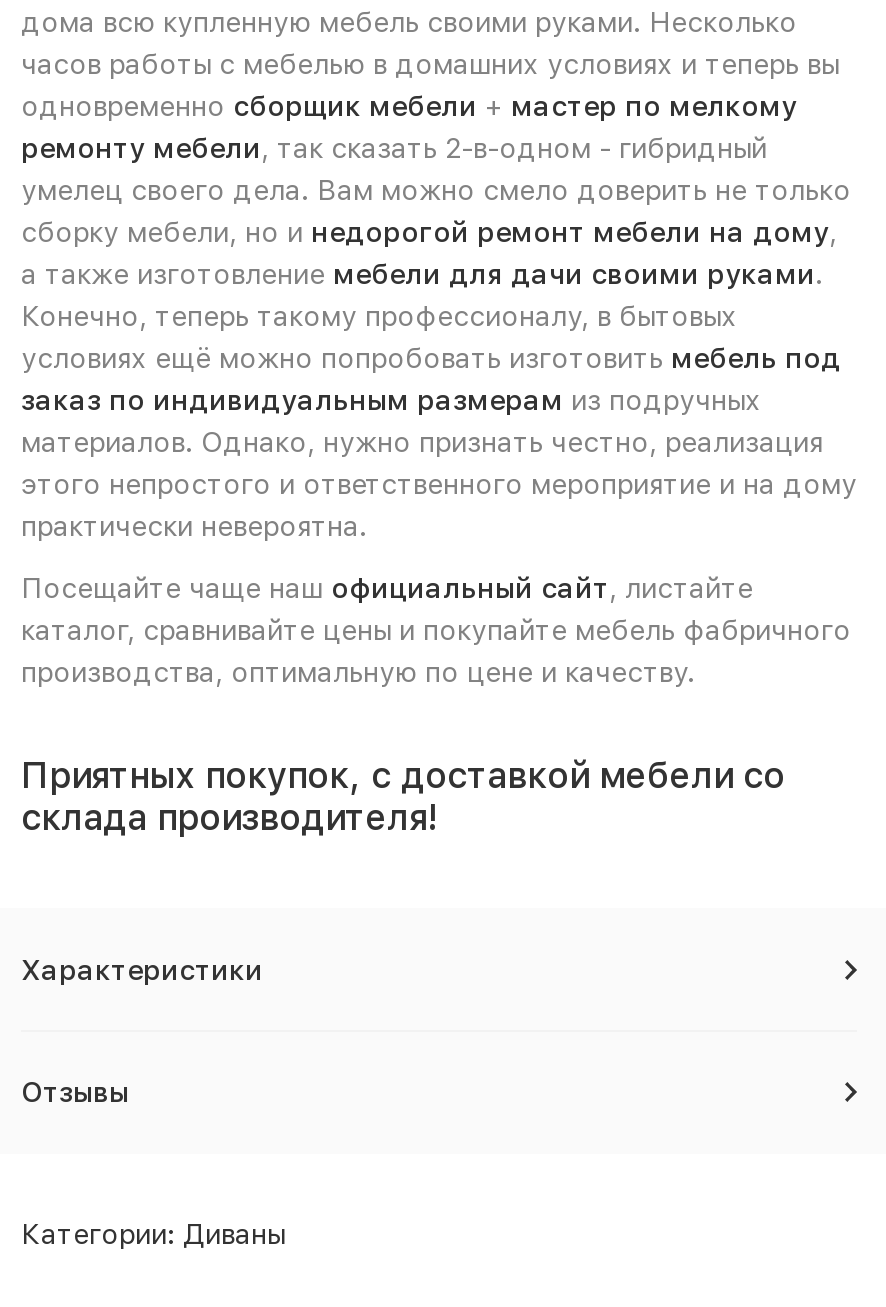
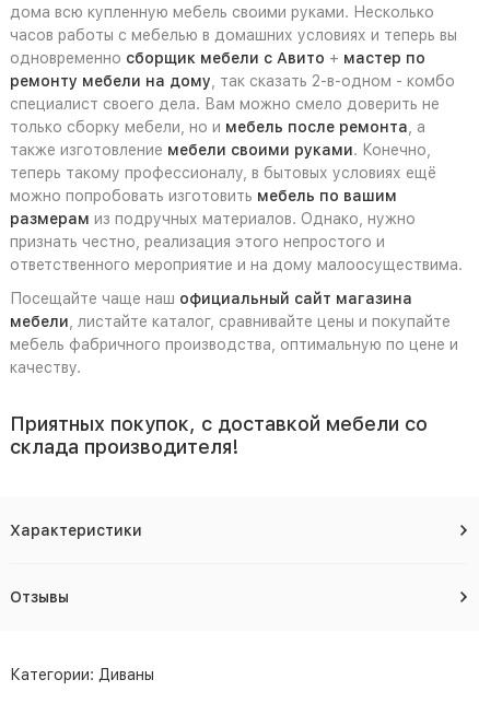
- одновременно сборщик мебели + мастер по мелкому
- ремонту мебели, так сказать 2-в-одном - гибридный
- умелец своего дела. Вам можно смело доверить не только
- сборку мебели, но и недорогой ремонт мебели на дому,
- а также изготовление мебели для дачи своими руками.
- Конечно, теперь такому профессионалу, в бытовых
- условиях ещё можно попробовать изготовить мебель под
- заказ по индивидуальным размерам из подручных
- материалов. Однако, нужно признать честно, реализация
- этого непростого и ответственного мероприятие и на дому
- практически невероятна.
+ одновременно сборщик мебели с Авито + мастер по
+ ремонту мебели на дому, так сказать 2-в-одном - комбо
+ специалист своего дела. Вам можно смело доверить не
+ только сборку мебели, но и мебель после ремонта, а
+ также изготовление мебели своими руками. Конечно,
+ теперь такому профессионалу, в бытовых условиях ещё
+ можно попробовать изготовить мебель по вашим
+ размерам из подручных материалов. Однако, нужно
+ признать честно, реализация этого непростого и
+ ответственного мероприятие и на дому малоосуществима.

- Посещайте чаще наш официальный сайт, листайте
- каталог, сравнивайте цены и покупайте мебель фабричного
- производства, оптимальную по цене и качеству.
+ Посещайте чаще наш официальный сайт магазина
+ мебели, листайте каталог, сравнивайте цены и покупайте
+ мебель фабричного производства, оптимальную по цене и
+ качеству.
